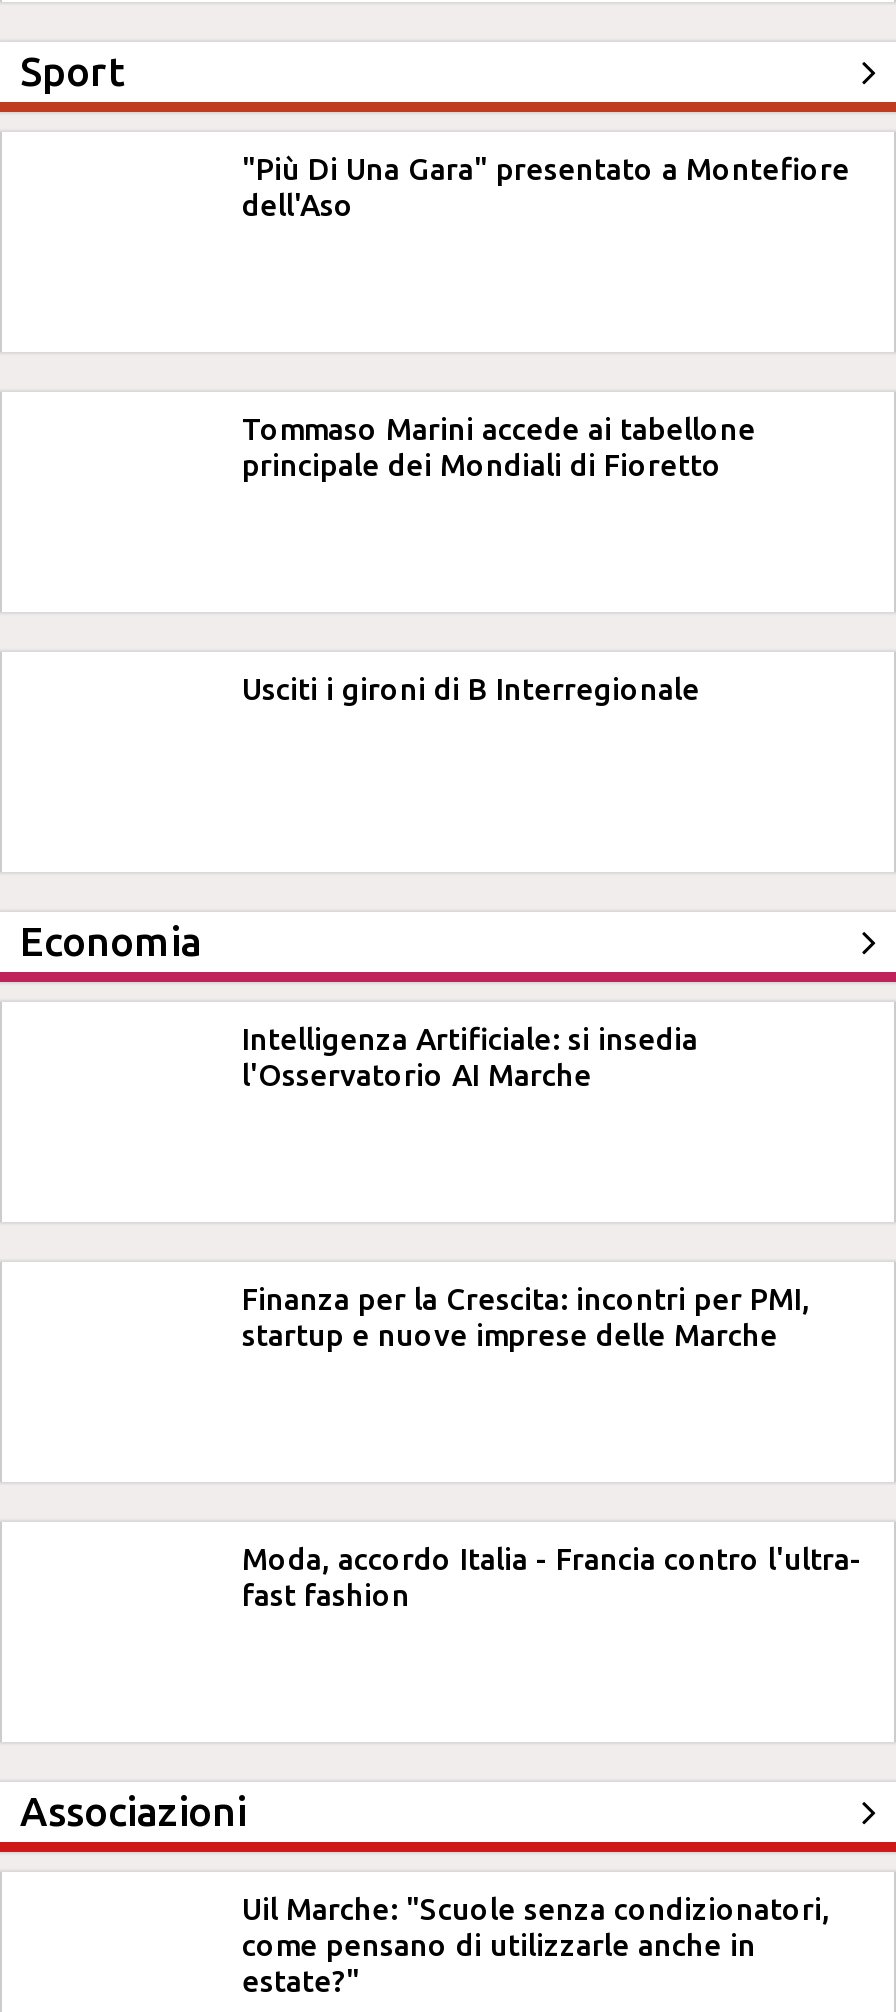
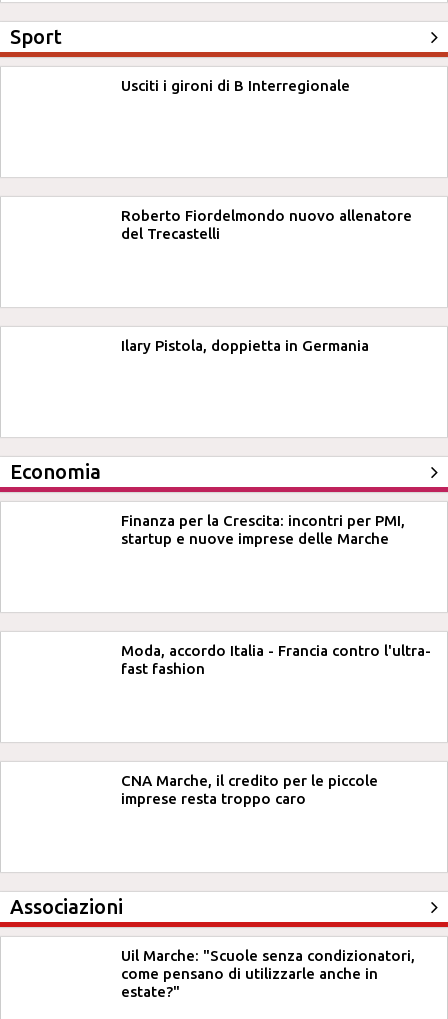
- "Più Di Una Gara" presentato a Montefiore
- dell'Aso

- Tommaso Marini accede ai tabellone
- principale dei Mondiali di Fioretto

moved up: Usciti i gironi di B Interregionale

+ Roberto Fiordelmondo nuovo allenatore
+ del Trecastelli

+ Ilary Pistola, doppietta in Germania

- Intelligenza Artificiale: si insedia
- l'Osservatorio AI Marche

moved up: Finanza per la Crescita: incontri per PMI, | startup e nuove imprese delle Marche | Moda, accordo Italia - Francia contro l'ultra- | fast fashion

+ CNA Marche, il credito per le piccole
+ imprese resta troppo caro
